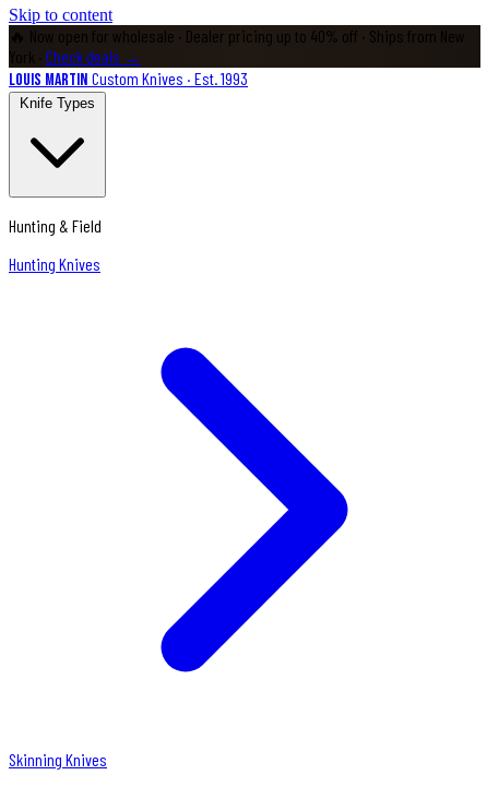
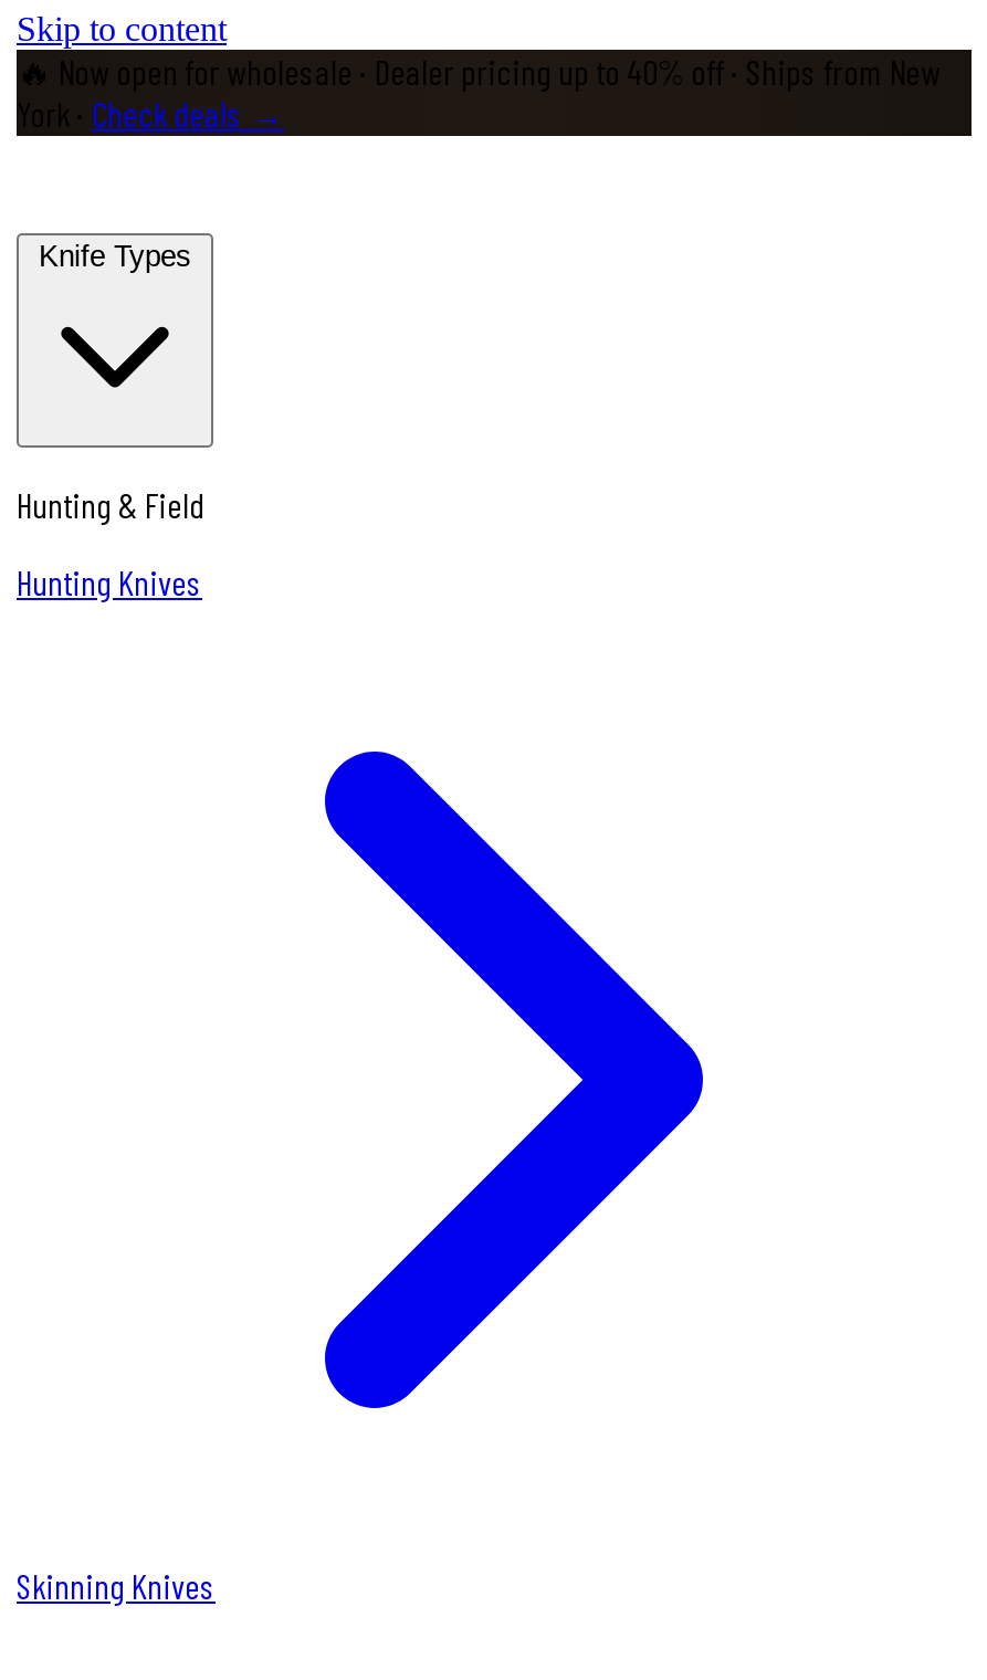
- Louis Martin Custom Knives · Est. 1993
